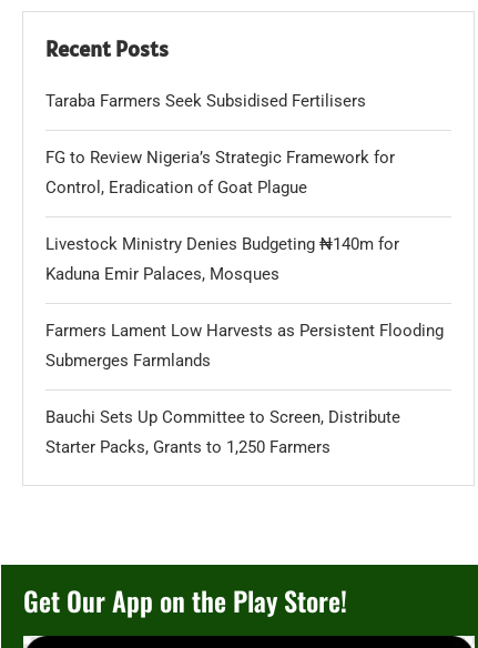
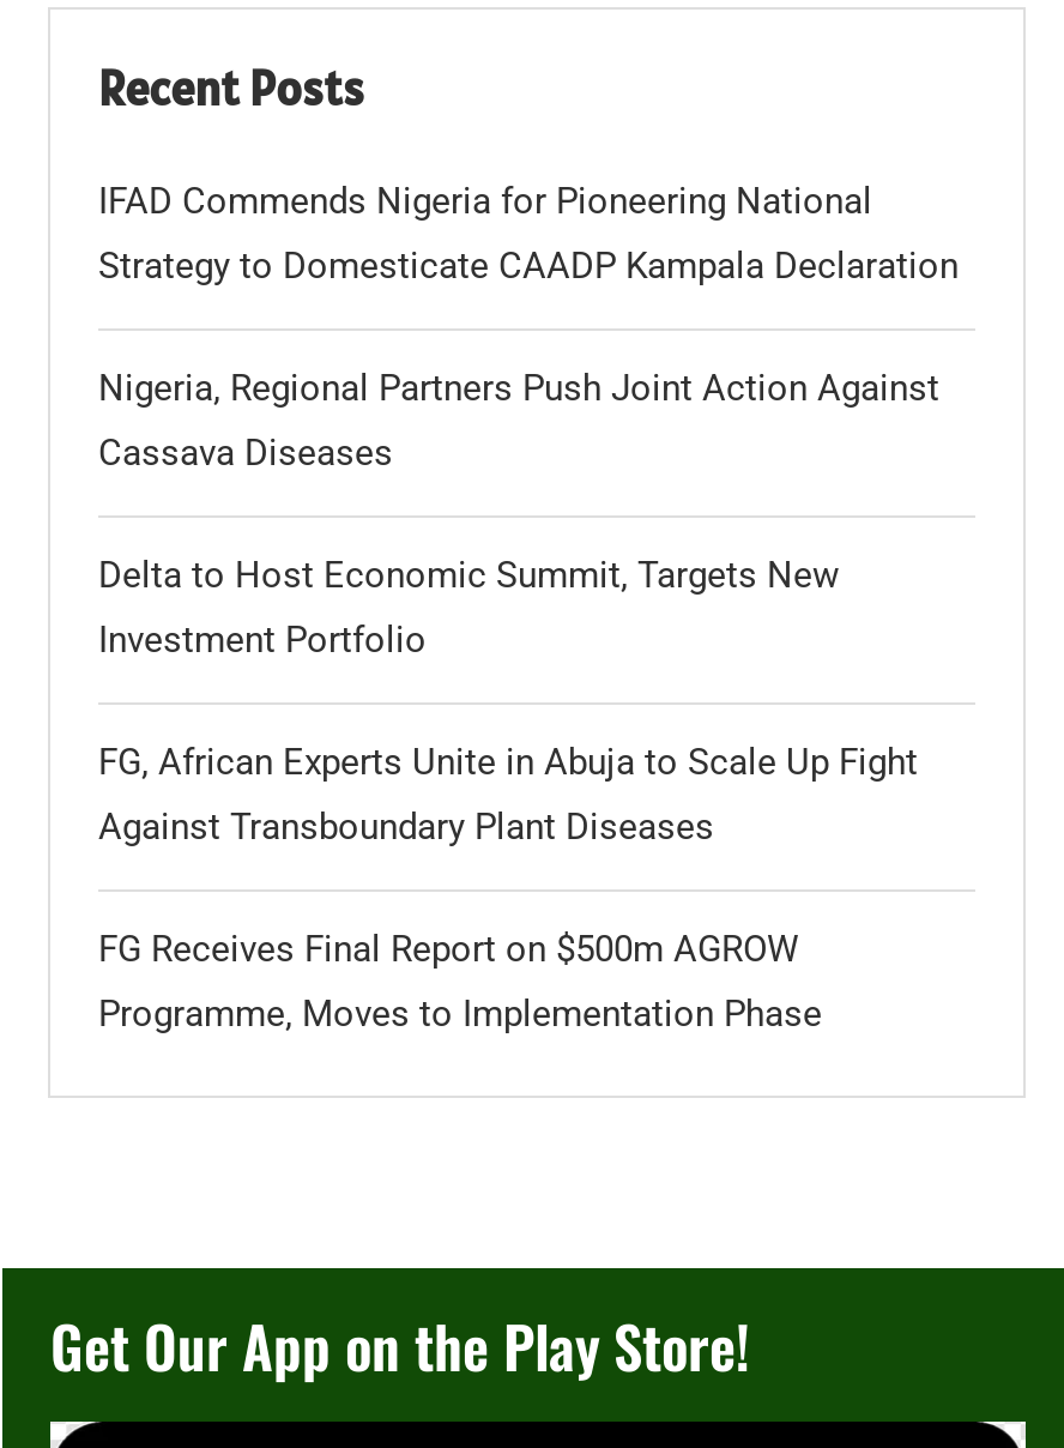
- Taraba Farmers Seek Subsidised Fertilisers
- FG to Review Nigeria’s Strategic Framework for
- Control, Eradication of Goat Plague
- Livestock Ministry Denies Budgeting ₦140m for
- Kaduna Emir Palaces, Mosques
- Farmers Lament Low Harvests as Persistent Flooding
- Submerges Farmlands
- Bauchi Sets Up Committee to Screen, Distribute
- Starter Packs, Grants to 1,250 Farmers
+ IFAD Commends Nigeria for Pioneering National
+ Strategy to Domesticate CAADP Kampala Declaration
+ Nigeria, Regional Partners Push Joint Action Against
+ Cassava Diseases
+ Delta to Host Economic Summit, Targets New
+ Investment Portfolio
+ FG, African Experts Unite in Abuja to Scale Up Fight
+ Against Transboundary Plant Diseases
+ FG Receives Final Report on $500m AGROW
+ Programme, Moves to Implementation Phase
